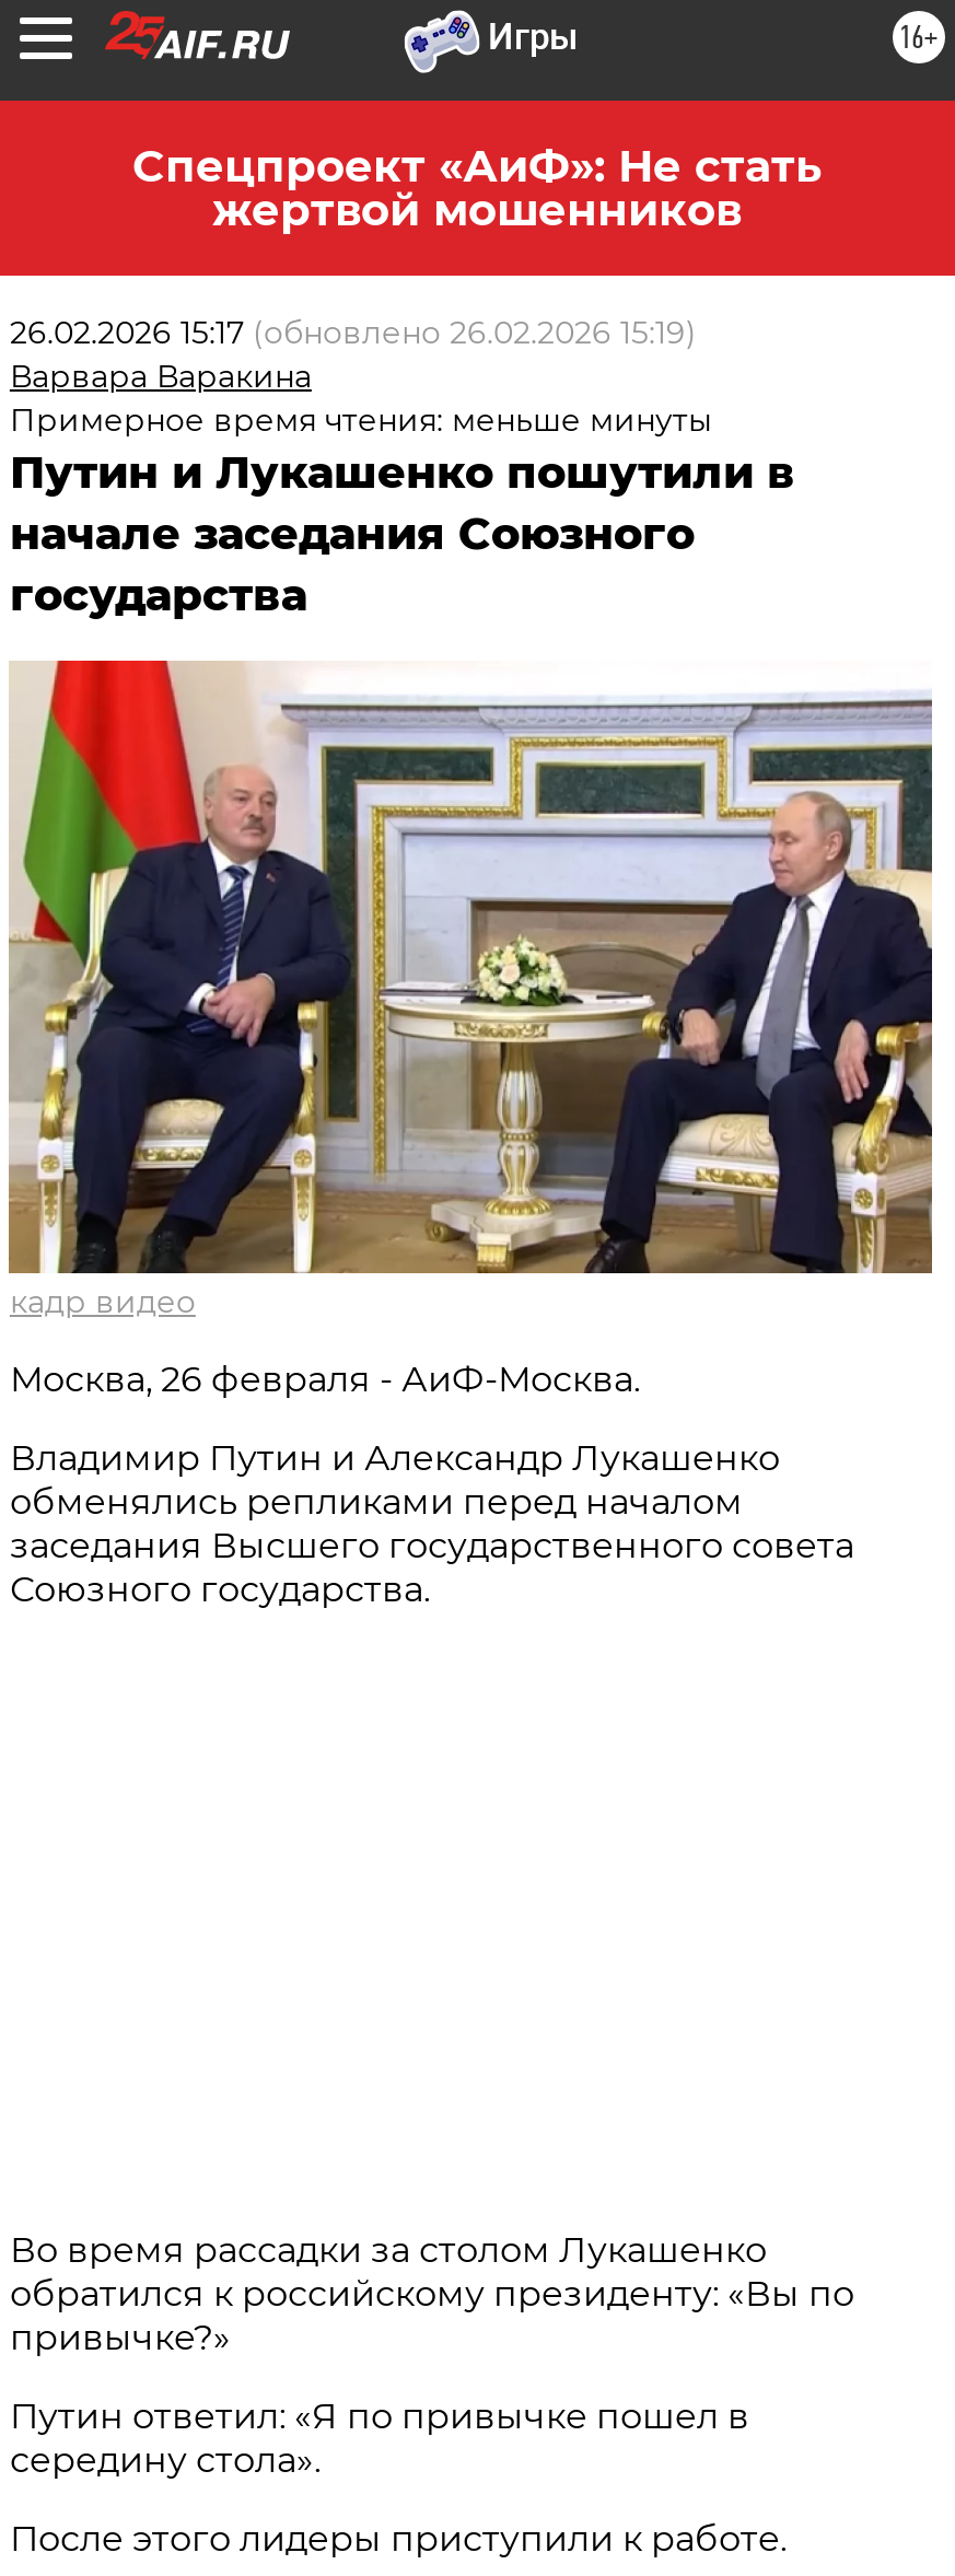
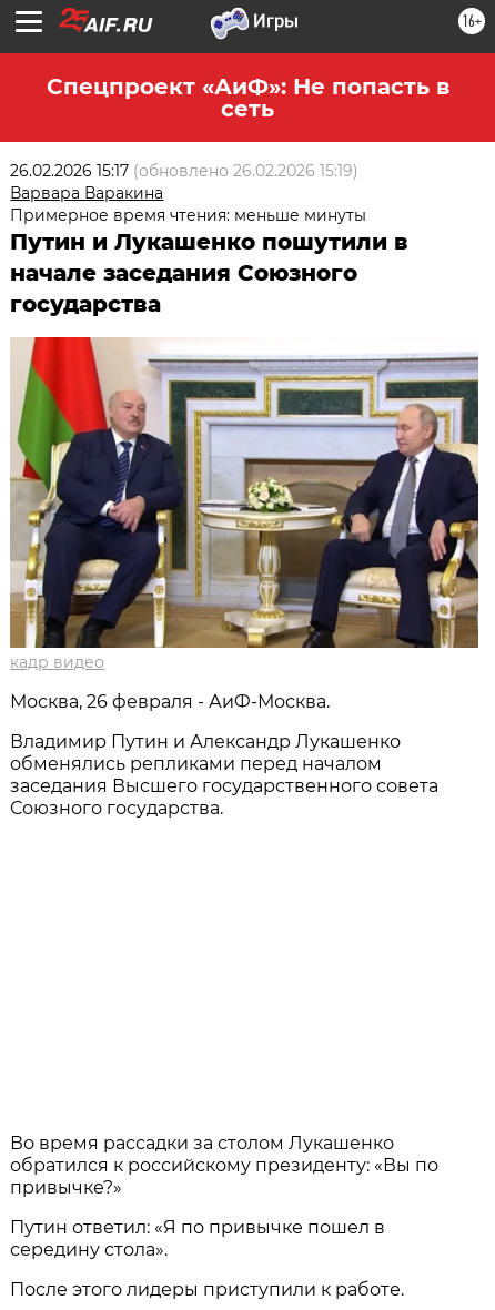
- Спецпроект «АиФ»: Не стать
- жертвой мошенников
+ Спецпроект «АиФ»: Не попасть в
+ сеть
